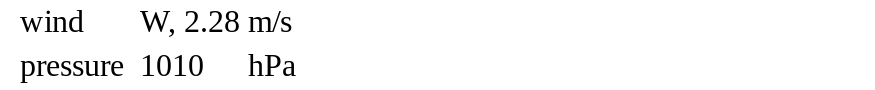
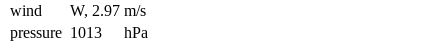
- wind W, 2.28 m/s
+ wind W, 2.97 m/s

- pressure 1010 hPa
+ pressure 1013 hPa
